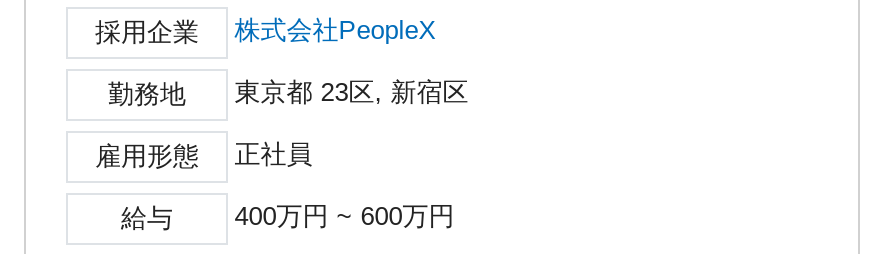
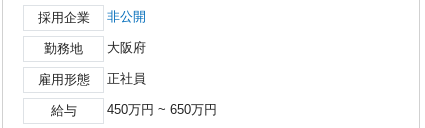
- 株式会社PeopleX
+ 非公開

- 東京都 23区, 新宿区
+ 大阪府

- 400万円 ~ 600万円
+ 450万円 ~ 650万円
